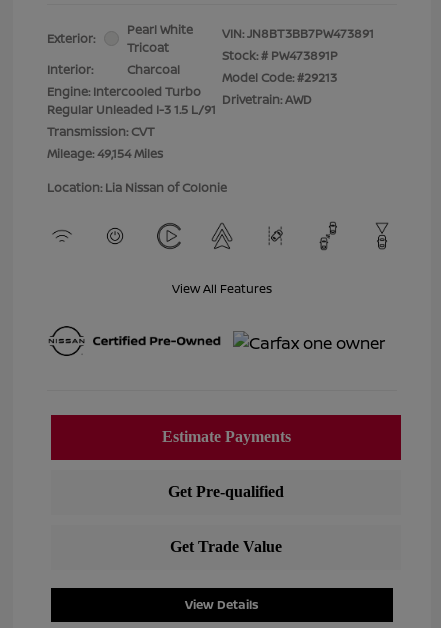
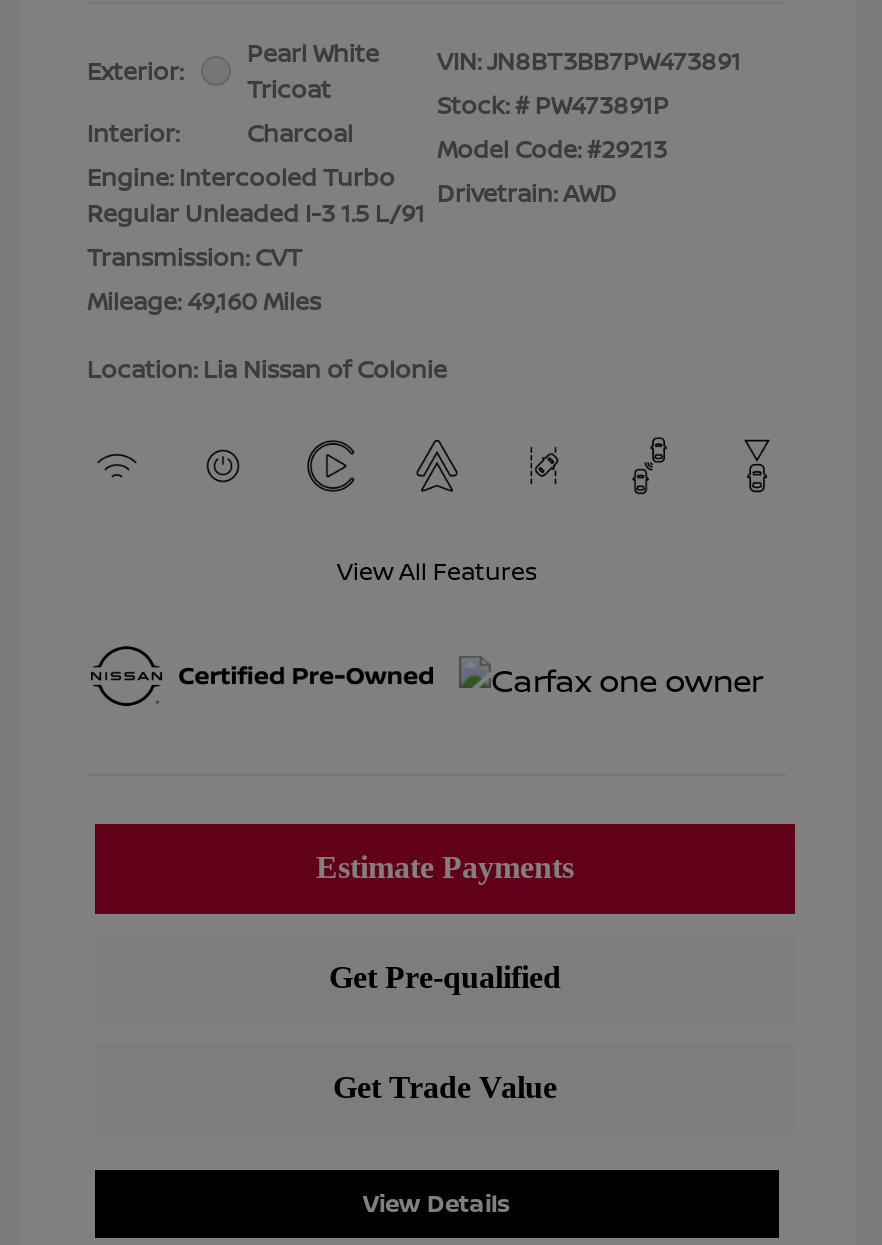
- Mileage: 49,154 Miles
+ Mileage: 49,160 Miles
